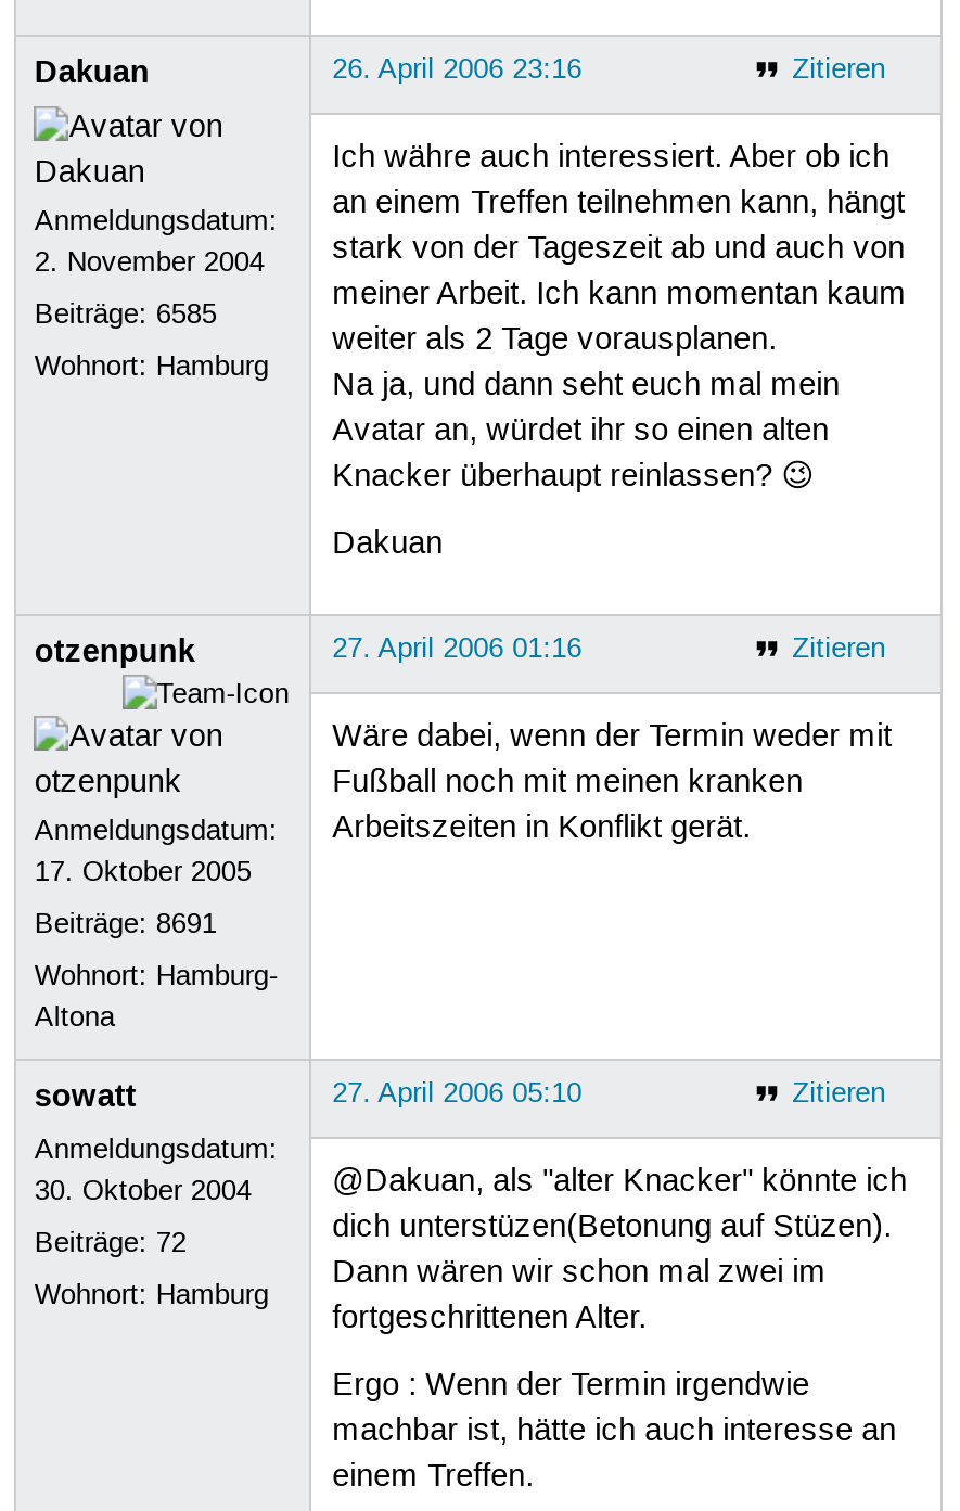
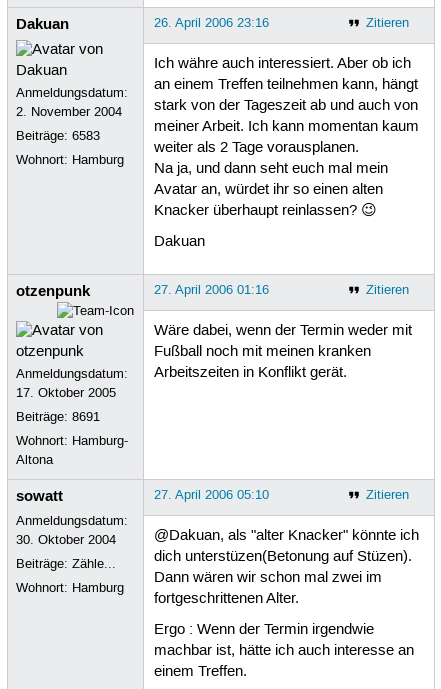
- Beiträge: 6585
+ Beiträge: 6583

- Beiträge: 72
+ Beiträge: Zähle...
